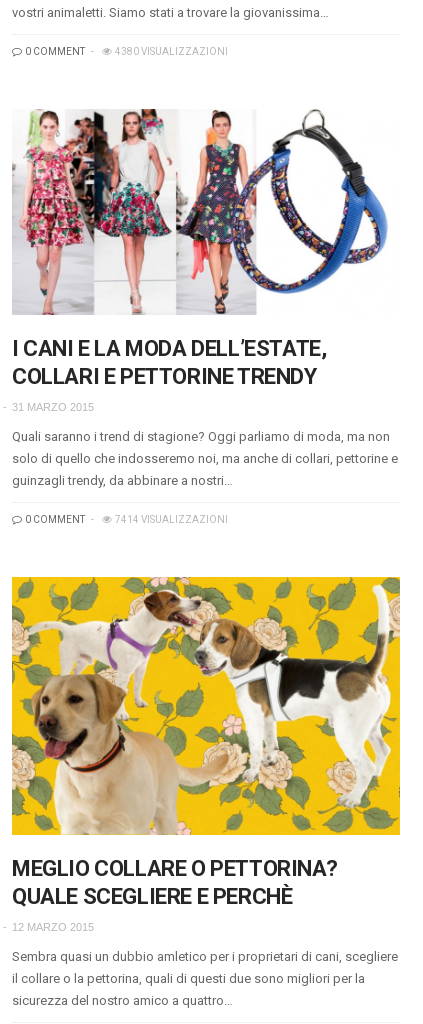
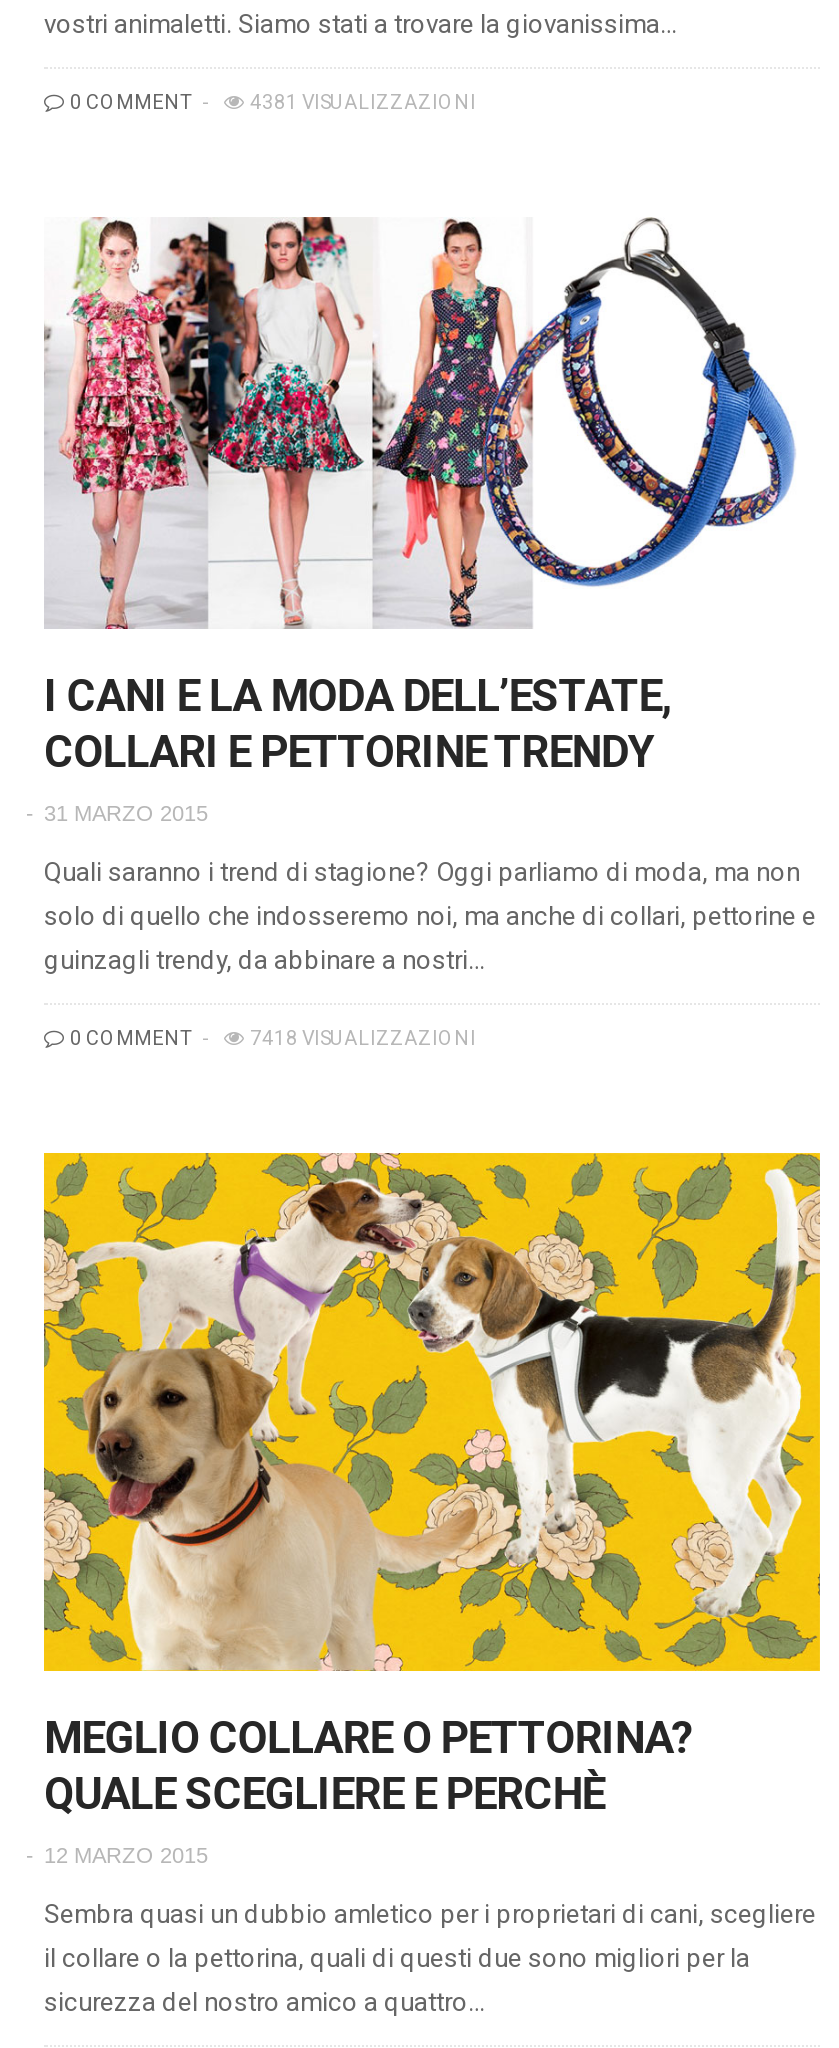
- 4380 VISUALIZZAZIONI
+ 4381 VISUALIZZAZIONI

- 7414 VISUALIZZAZIONI
+ 7418 VISUALIZZAZIONI
